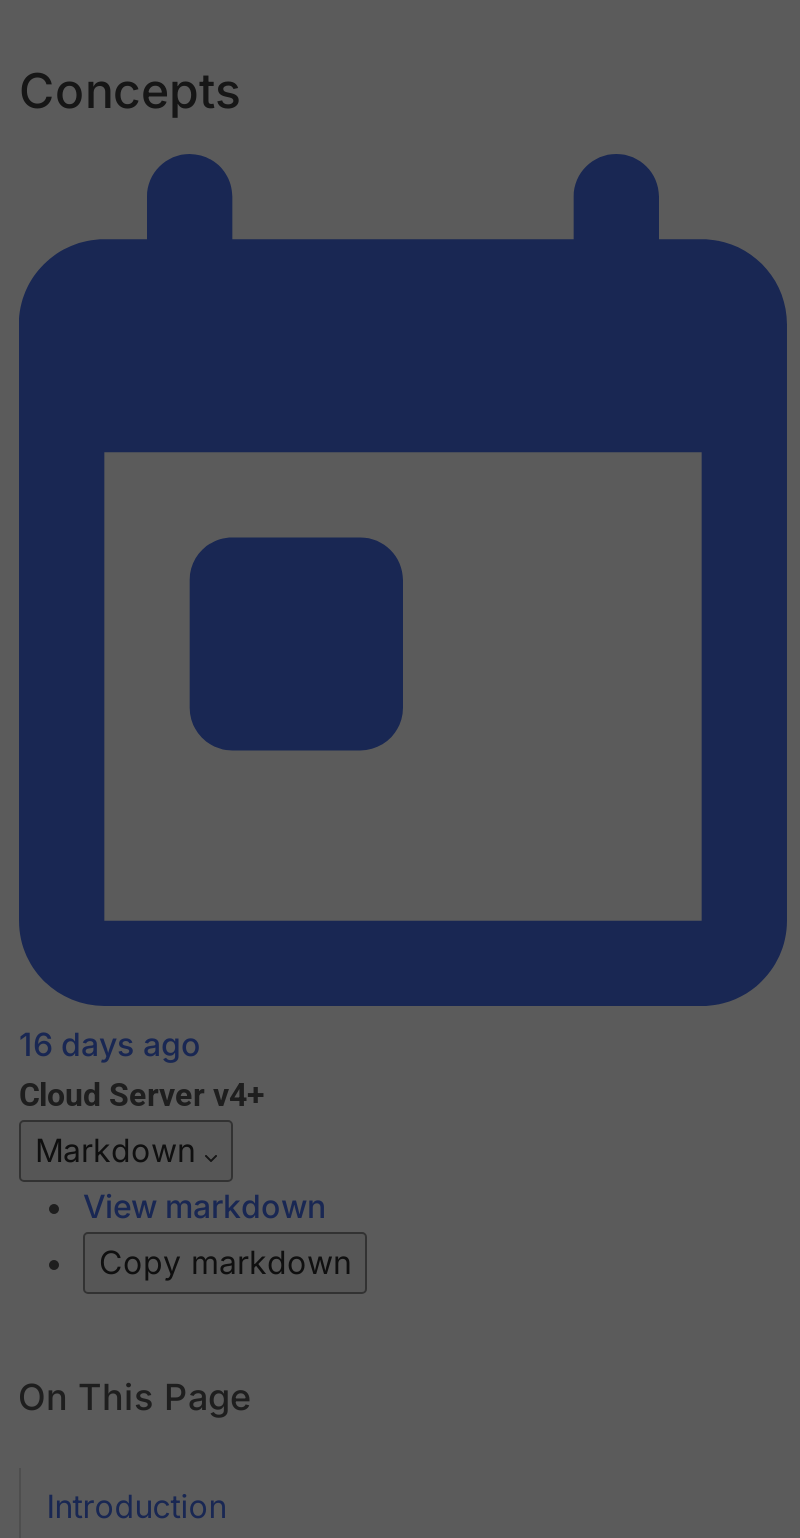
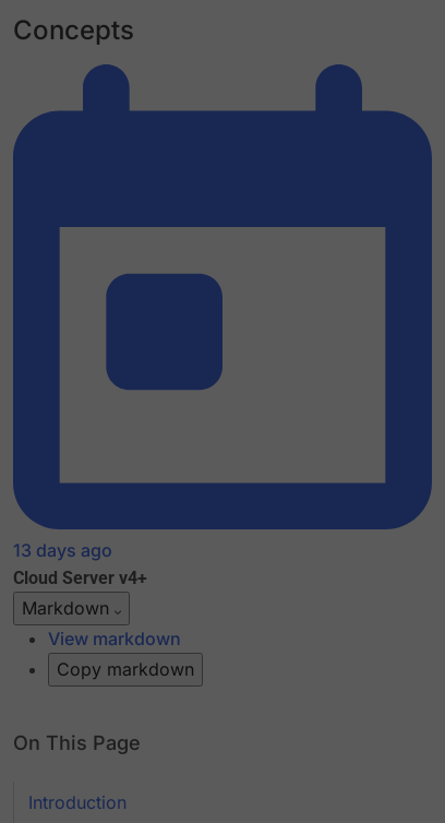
- 16 days ago
+ 13 days ago
